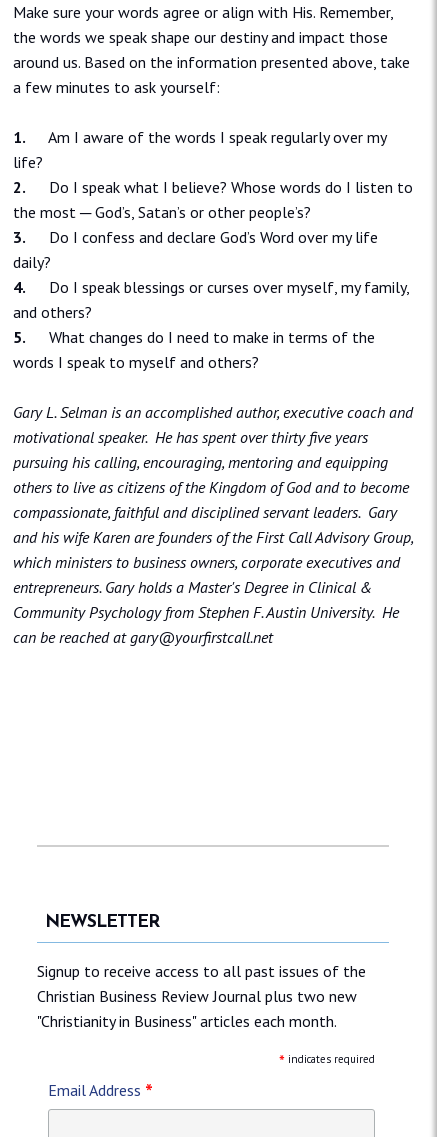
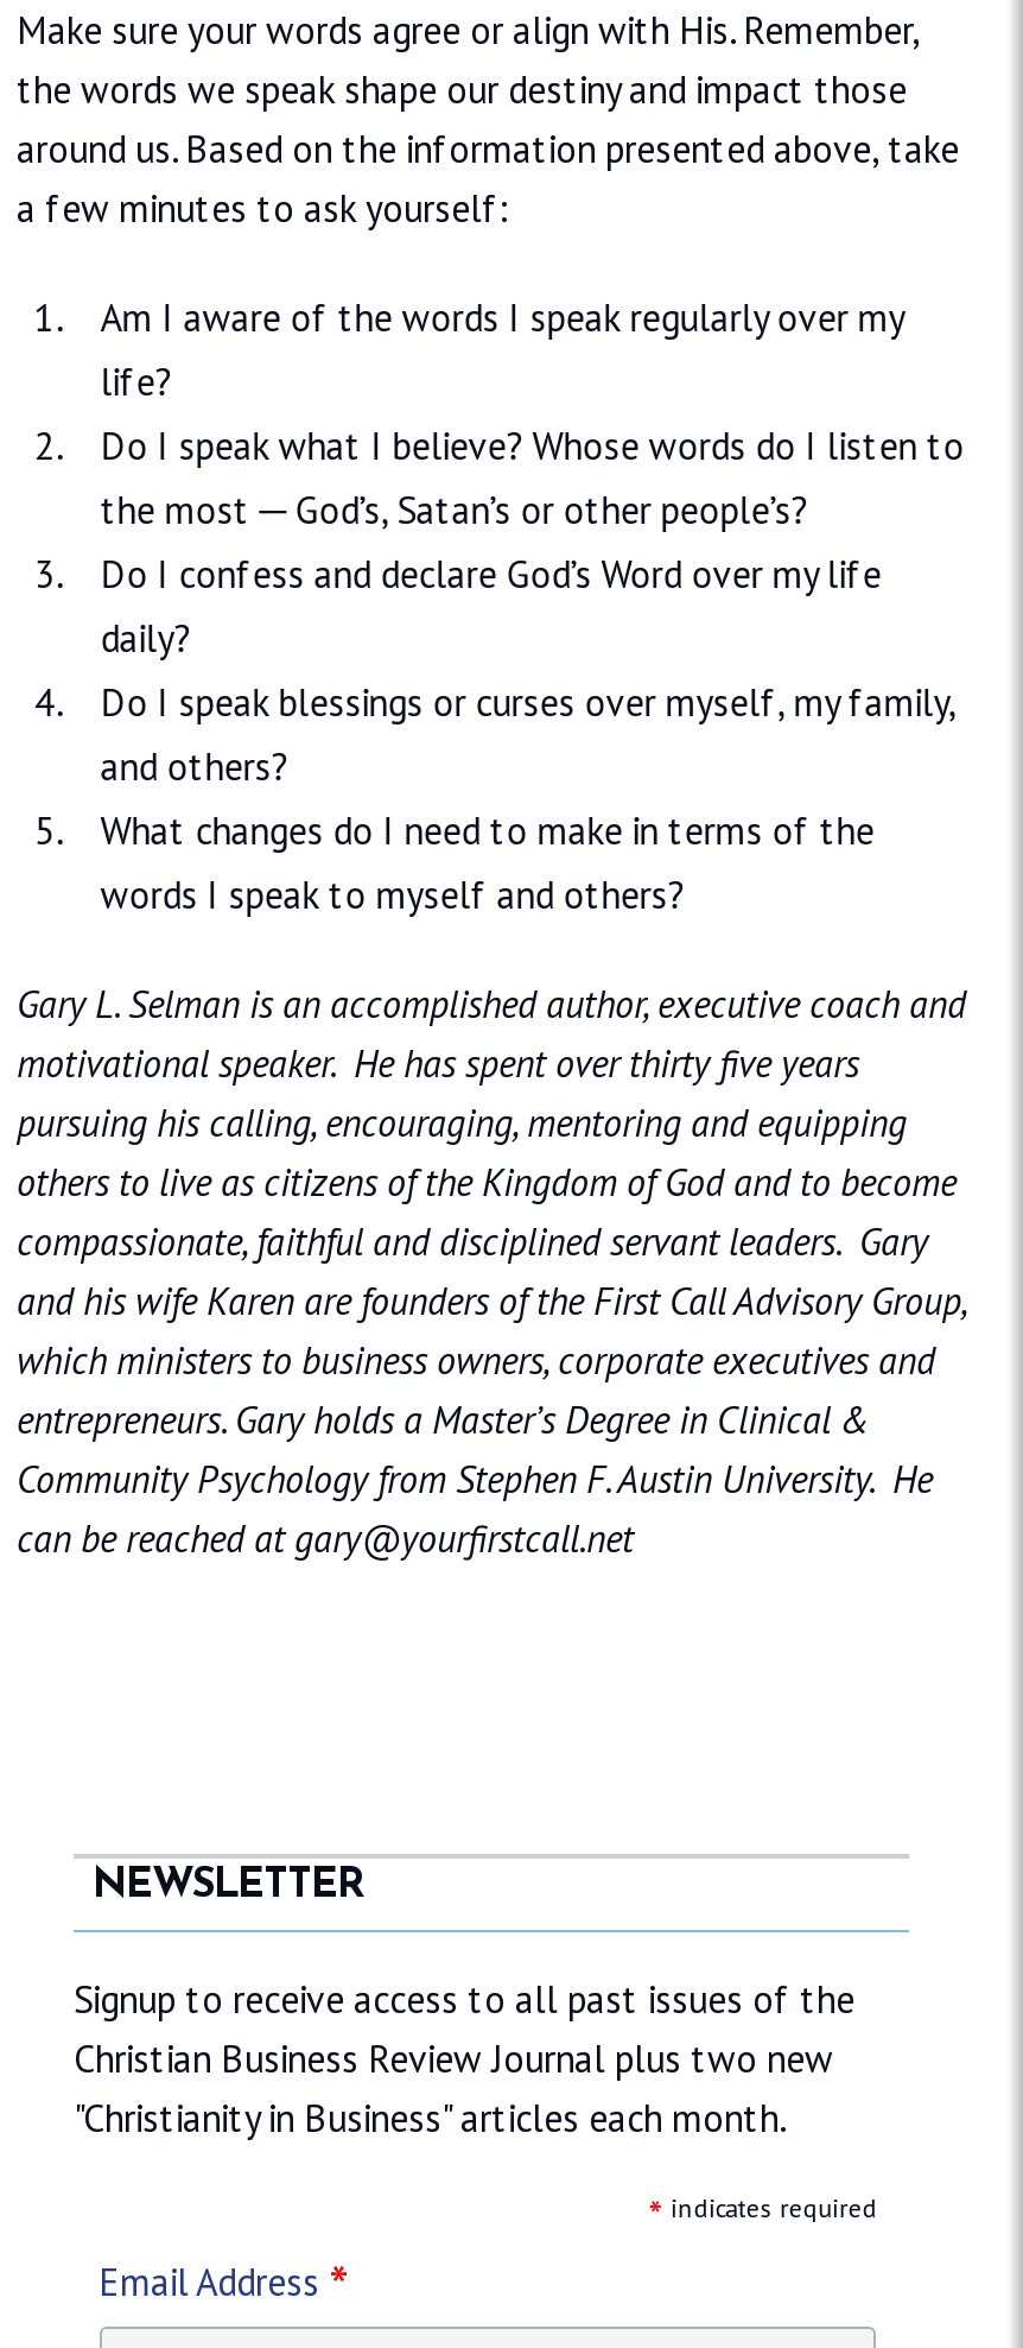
- 1. Am I aware of the words I speak regularly over my
+ Am I aware of the words I speak regularly over my

- 2. Do I speak what I believe? Whose words do I listen to
+ Do I speak what I believe? Whose words do I listen to

- 3. Do I confess and declare God’s Word over my life
+ Do I confess and declare God’s Word over my life

- 4. Do I speak blessings or curses over myself, my family,
+ Do I speak blessings or curses over myself, my family,

- 5. What changes do I need to make in terms of the
+ What changes do I need to make in terms of the

- entrepreneurs. Gary holds a Master's Degree in Clinical &
+ entrepreneurs. Gary holds a Master’s Degree in Clinical &
